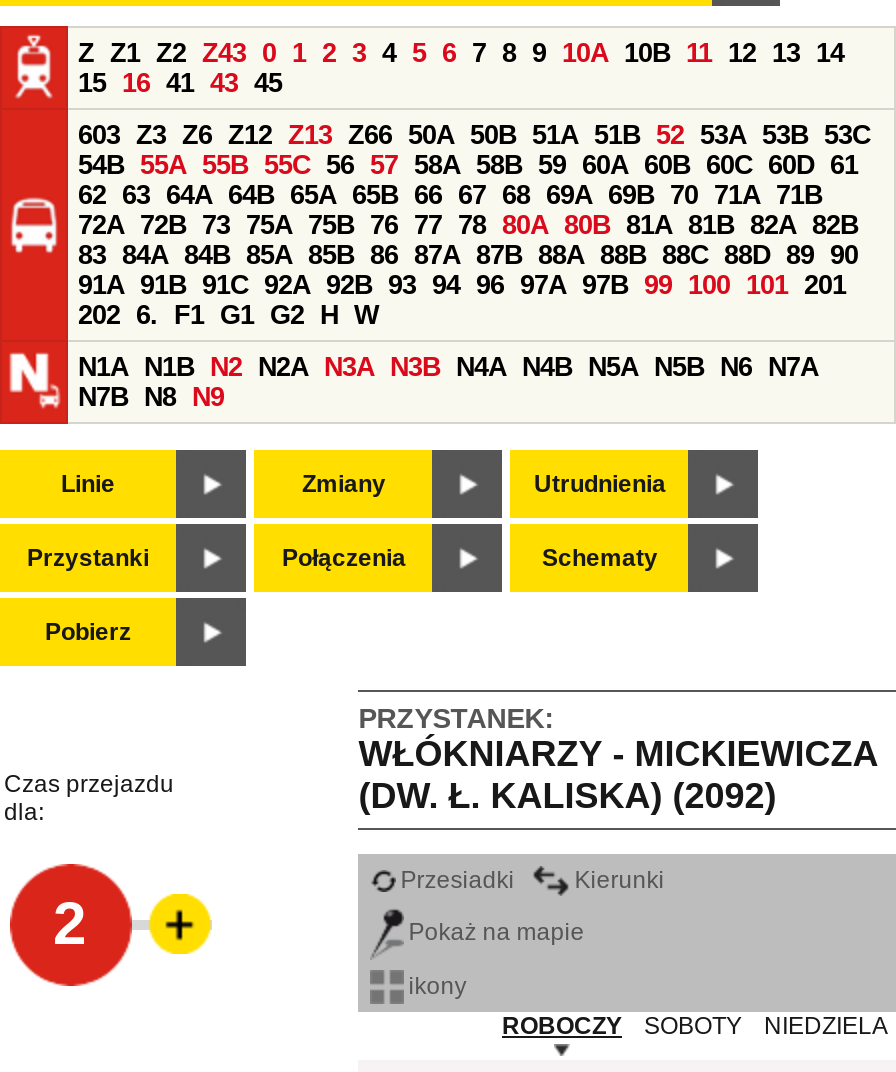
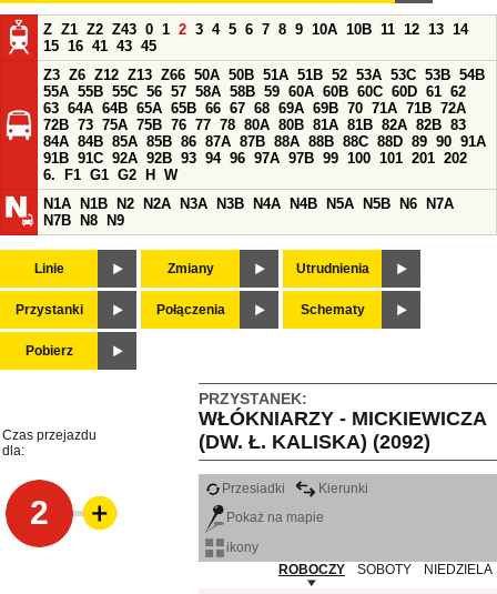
- 603 Z3 Z6 Z12 Z13 Z66 50A 50B 51A 51B 52 53A 53B 53C
- 54B 55A 55B 55C 56 57 58A 58B 59 60A 60B 60C 60D 61
- 62 63 64A 64B 65A 65B 66 67 68 69A 69B 70 71A 71B
- 72A 72B 73 75A 75B 76 77 78 80A 80B 81A 81B 82A 82B
- 83 84A 84B 85A 85B 86 87A 87B 88A 88B 88C 88D 89 90
- 91A 91B 91C 92A 92B 93 94 96 97A 97B 99 100 101 201
- 202 6. F1 G1 G2 H W
+ Z3 Z6 Z12 Z13 Z66 50A 50B 51A 51B 52 53A 53C 53B 54B
+ 55A 55B 55C 56 57 58A 58B 59 60A 60B 60C 60D 61 62
+ 63 64A 64B 65A 65B 66 67 68 69A 69B 70 71A 71B 72A
+ 72B 73 75A 75B 76 77 78 80A 80B 81A 81B 82A 82B 83
+ 84A 84B 85A 85B 86 87A 87B 88A 88B 88C 88D 89 90 91A
+ 91B 91C 92A 92B 93 94 96 97A 97B 99 100 101 201 202
+ 6. F1 G1 G2 H W
